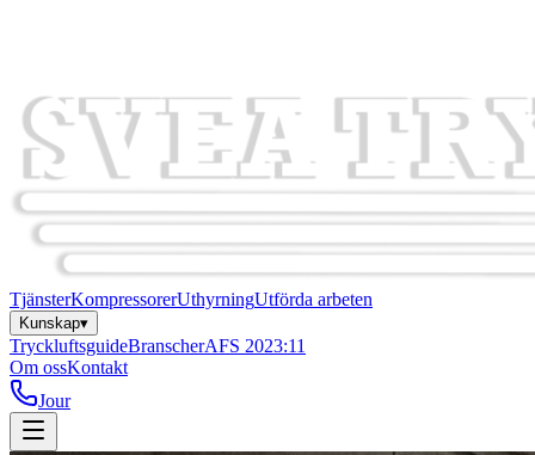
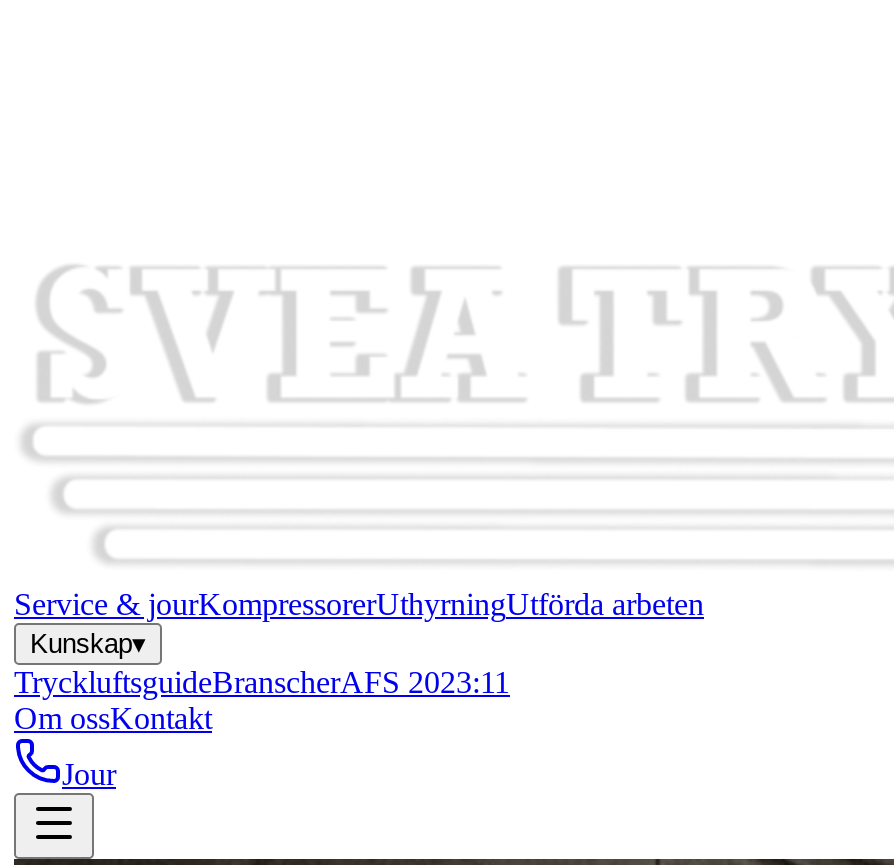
- TjänsterKompressorerUthyrningUtförda arbeten
+ Service & jourKompressorerUthyrningUtförda arbeten
